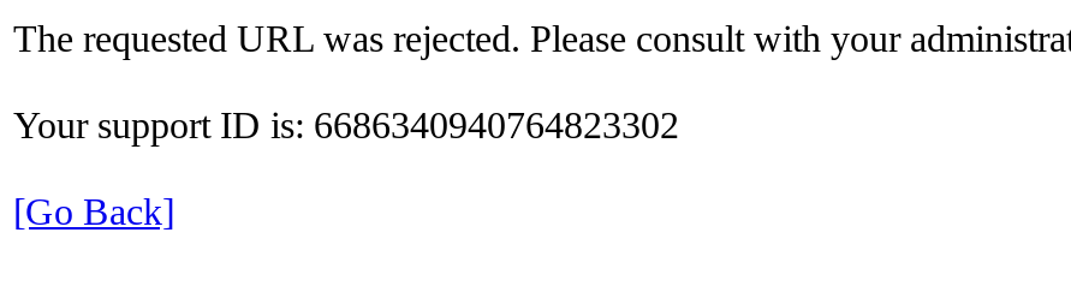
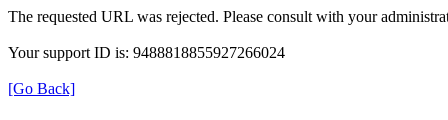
- Your support ID is: 6686340940764823302
+ Your support ID is: 9488818855927266024
